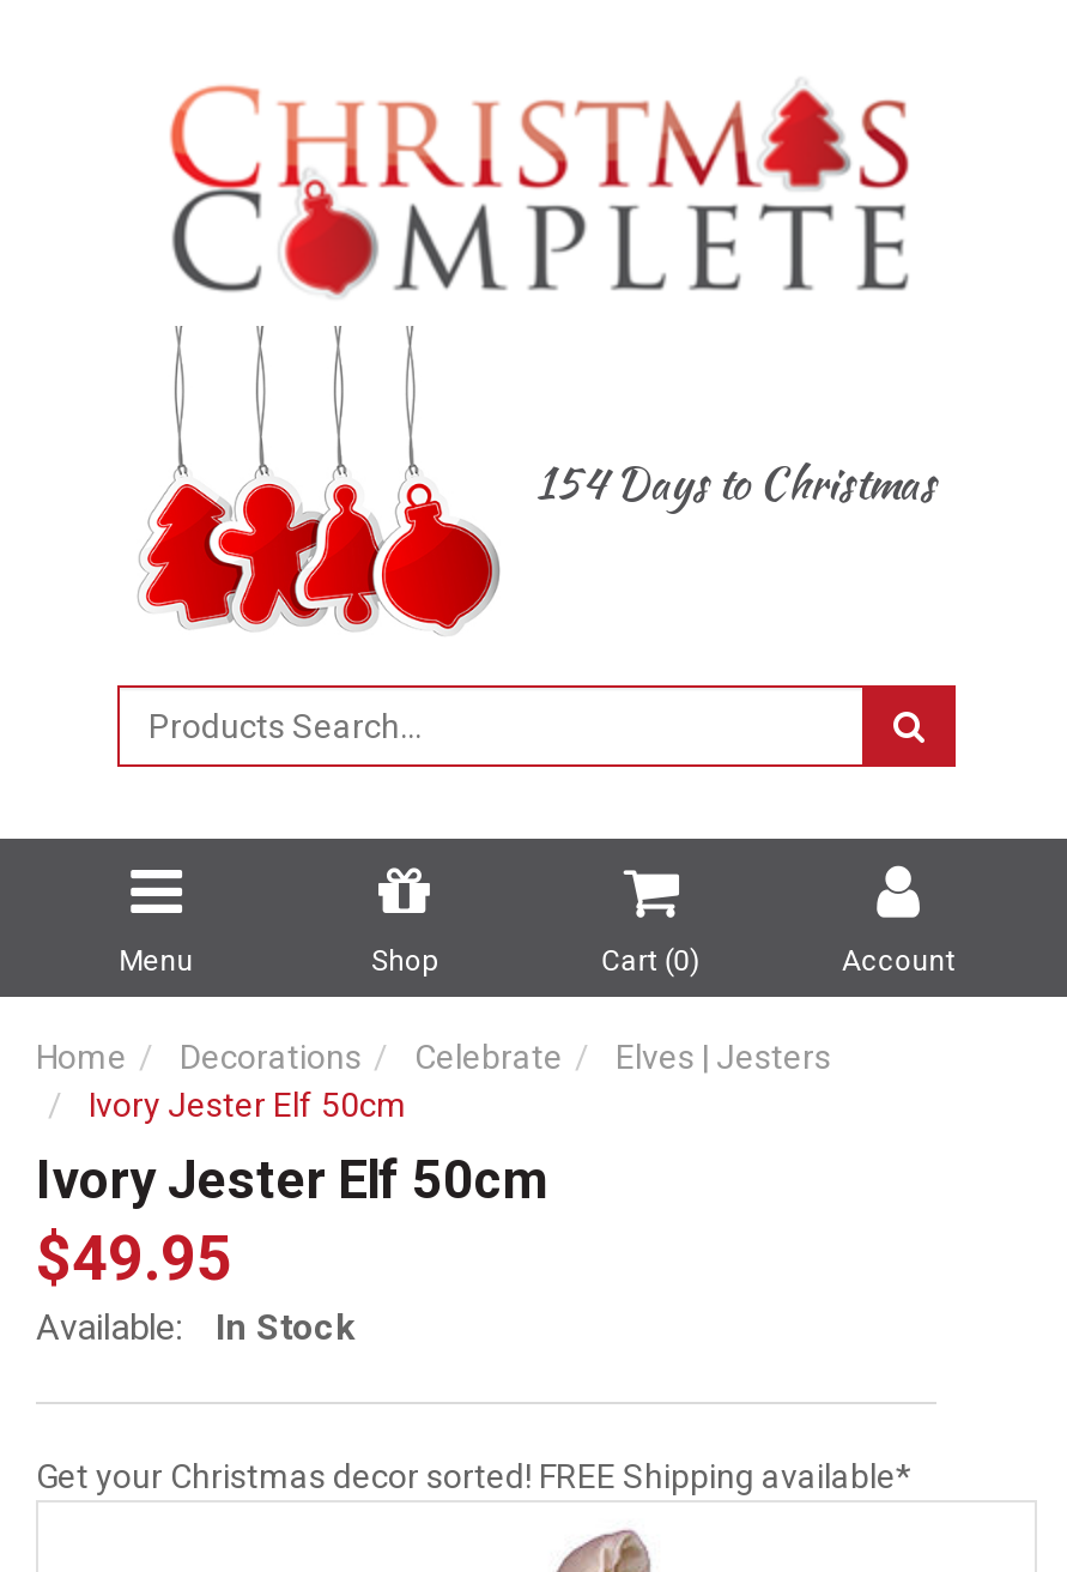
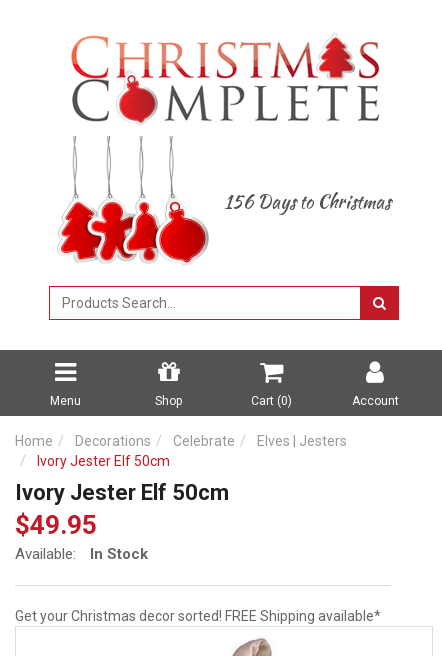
- 154 Days to Christmas
+ 156 Days to Christmas
